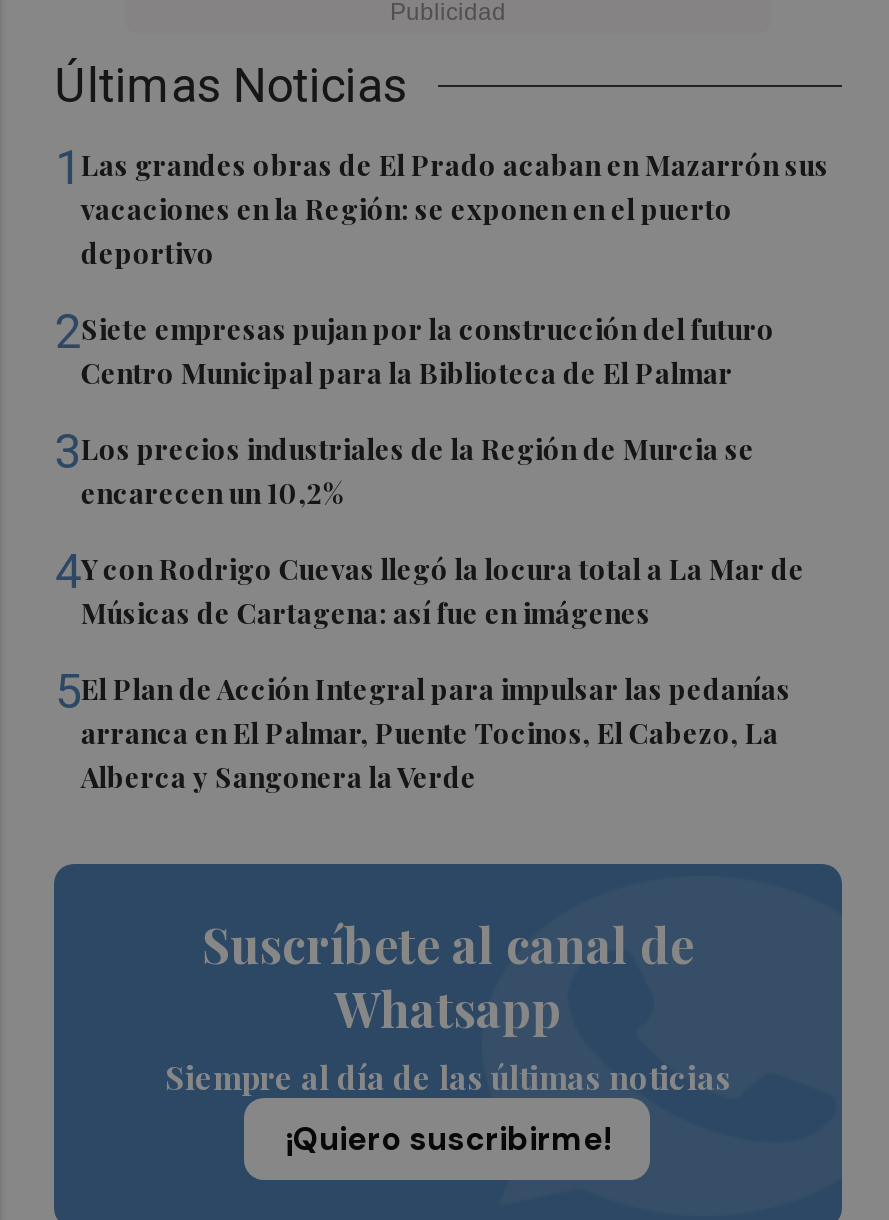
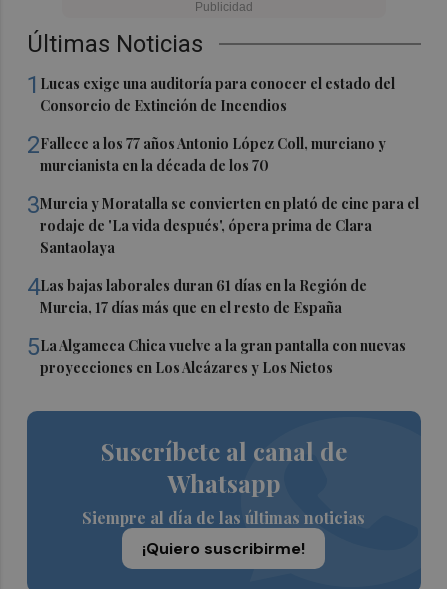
- 1 Las grandes obras de El Prado acaban en Mazarrón sus
- vacaciones en la Región: se exponen en el puerto
- deportivo
+ 1 Lucas exige una auditoría para conocer el estado del
+ Consorcio de Extinción de Incendios

- 2Siete empresas pujan por la construcción del futuro
- Centro Municipal para la Biblioteca de El Palmar
+ 2Fallece a los 77 años Antonio López Coll, murciano y
+ murcianista en la década de los 70

- 3Los precios industriales de la Región de Murcia se
- encarecen un 10,2%
+ 3Murcia y Moratalla se convierten en plató de cine para el
+ rodaje de 'La vida después', ópera prima de Clara
+ Santaolaya

- 4Y con Rodrigo Cuevas llegó la locura total a La Mar de
- Músicas de Cartagena: así fue en imágenes
+ 4Las bajas laborales duran 61 días en la Región de
+ Murcia, 17 días más que en el resto de España

- 5El Plan de Acción Integral para impulsar las pedanías
- arranca en El Palmar, Puente Tocinos, El Cabezo, La
- Alberca y Sangonera la Verde
+ 5La Algameca Chica vuelve a la gran pantalla con nuevas
+ proyecciones en Los Alcázares y Los Nietos
